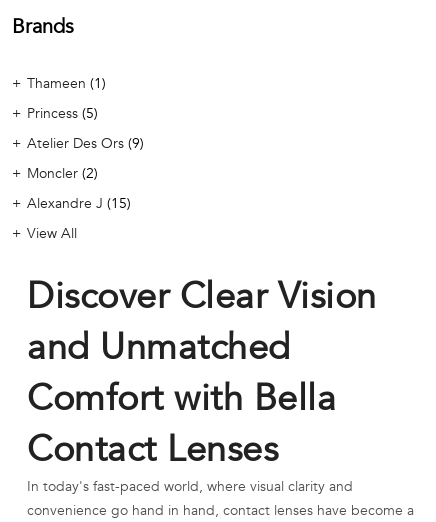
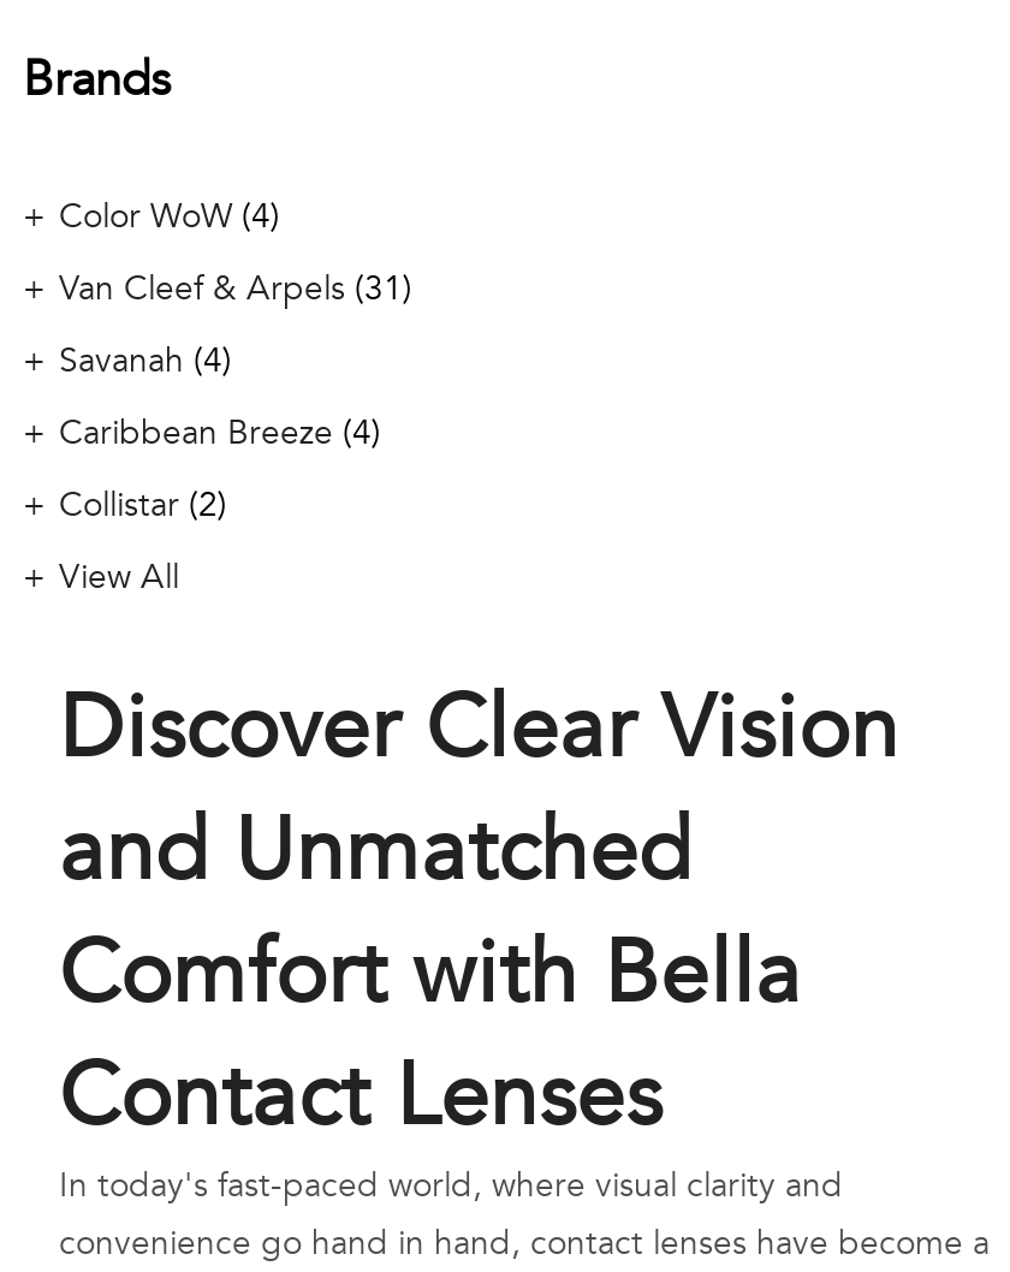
- Thameen 1
+ Color WoW 4

- Princess 5
+ Van Cleef & Arpels 31

- Atelier Des Ors 9
+ Savanah 4

- Moncler 2
+ Caribbean Breeze 4

- Alexandre J 15
+ Collistar 2
